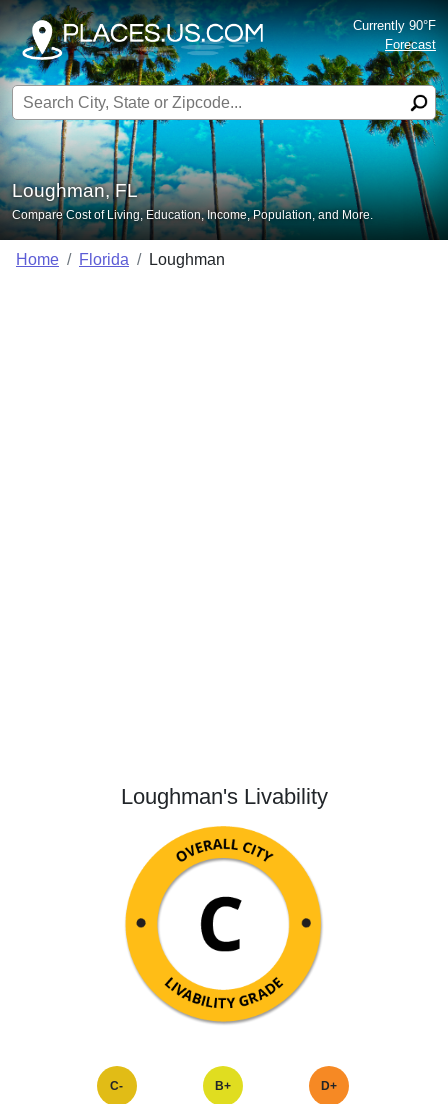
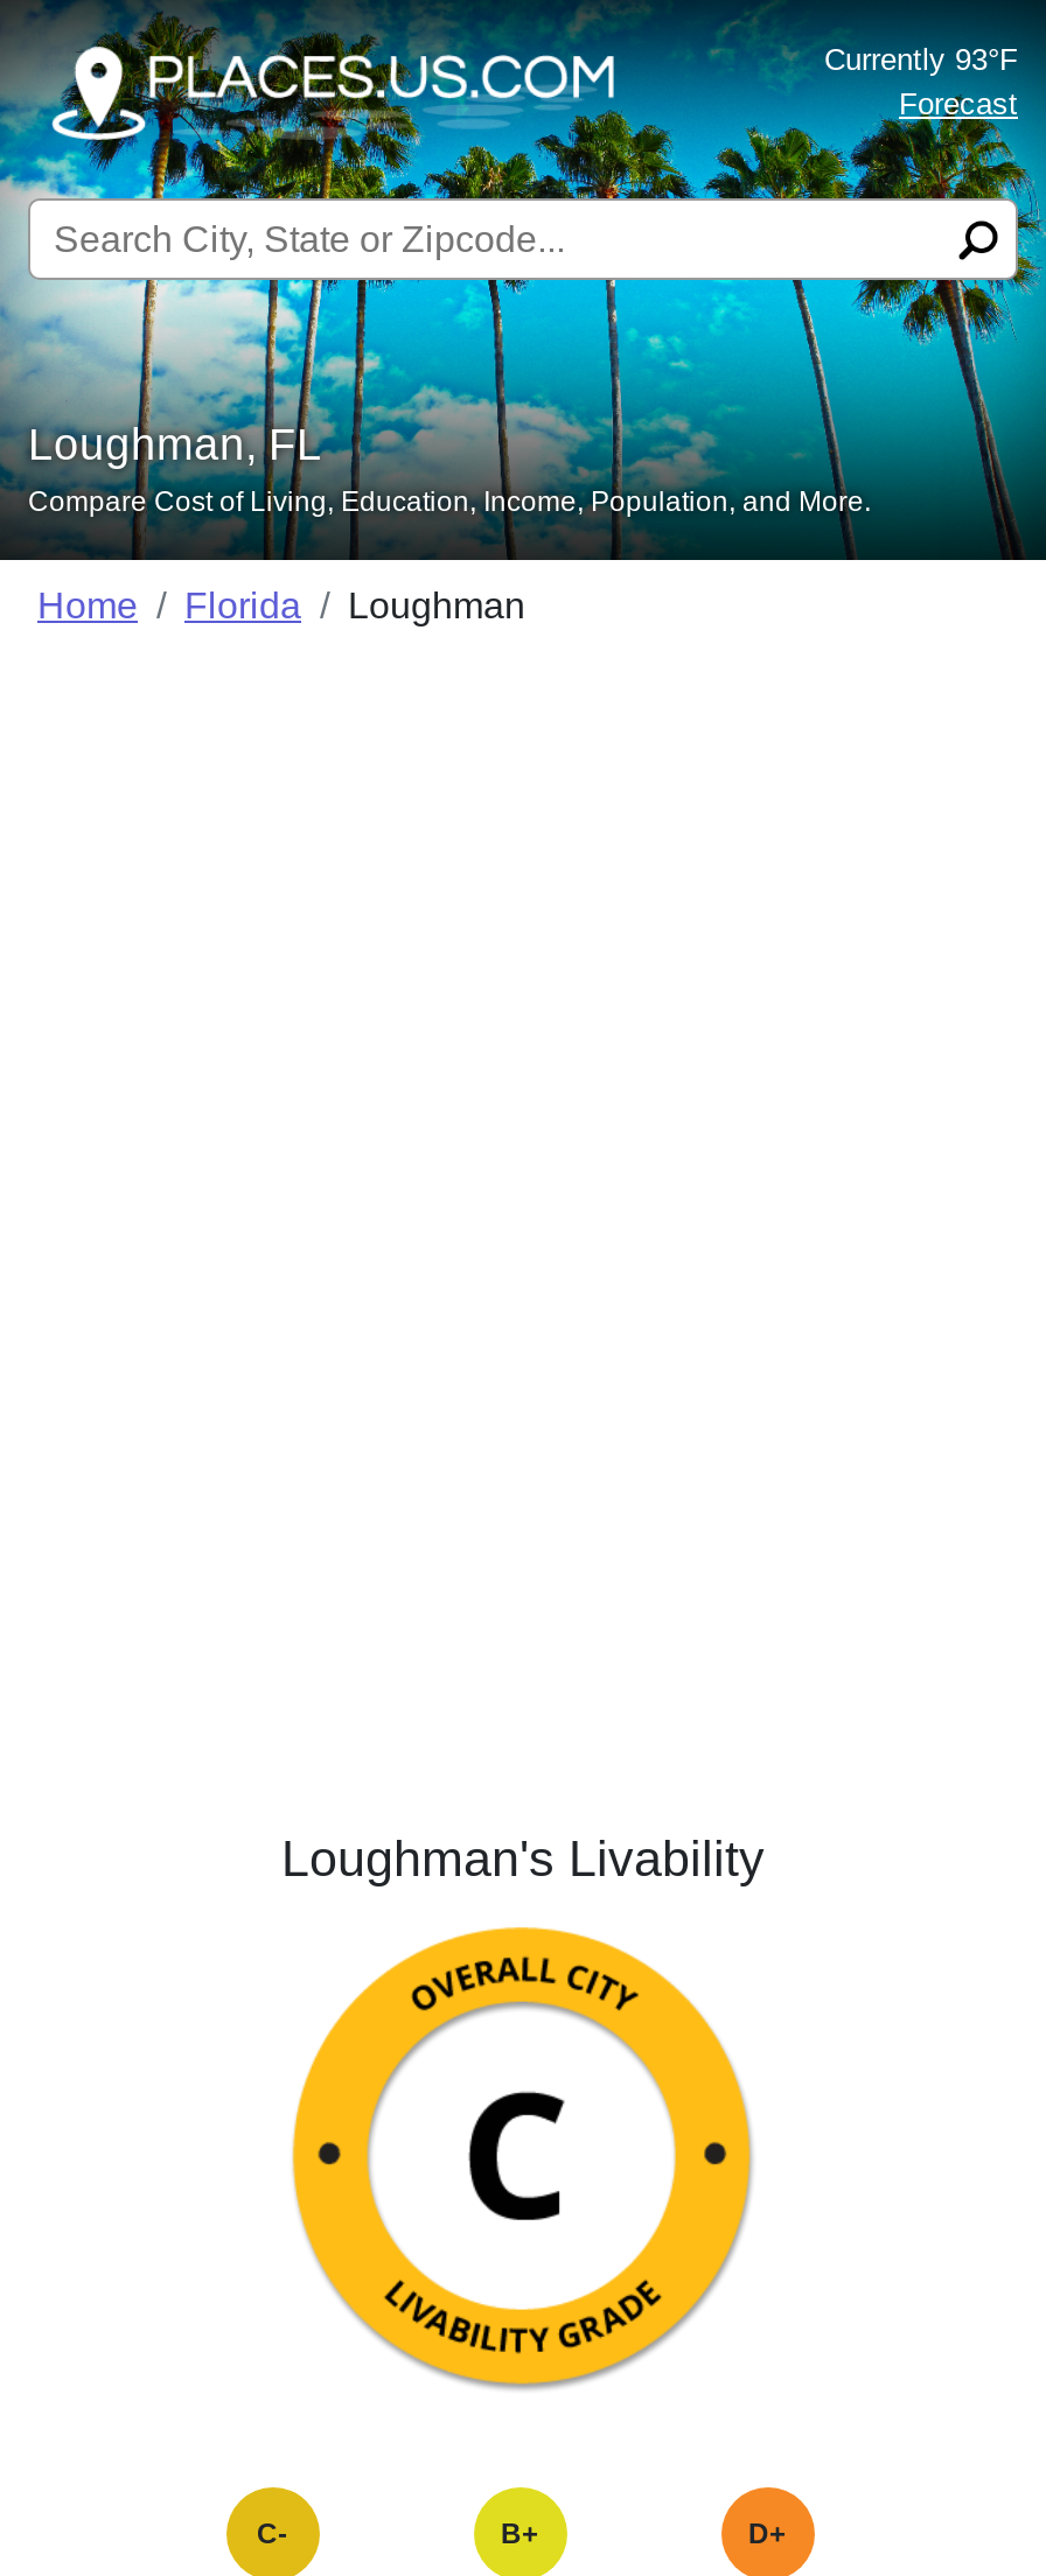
- Currently 90°F
+ Currently 93°F
